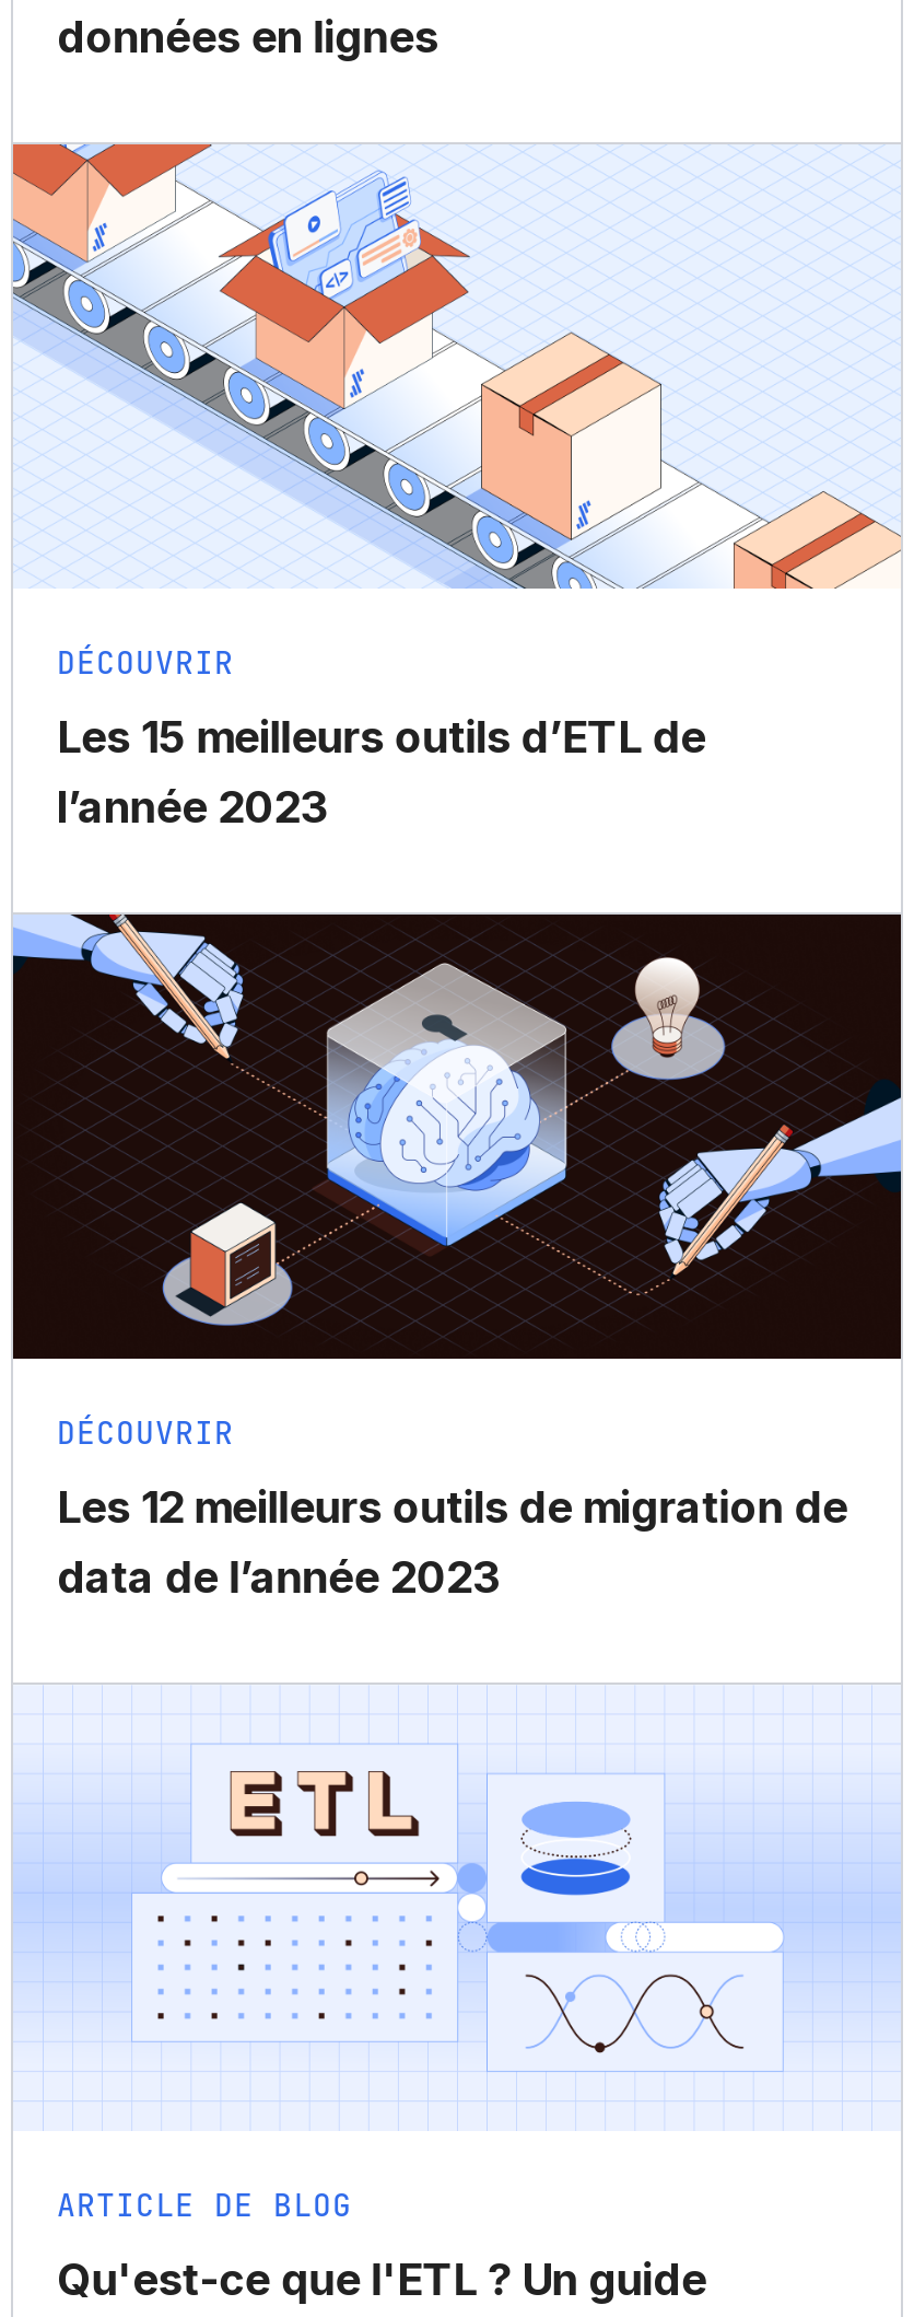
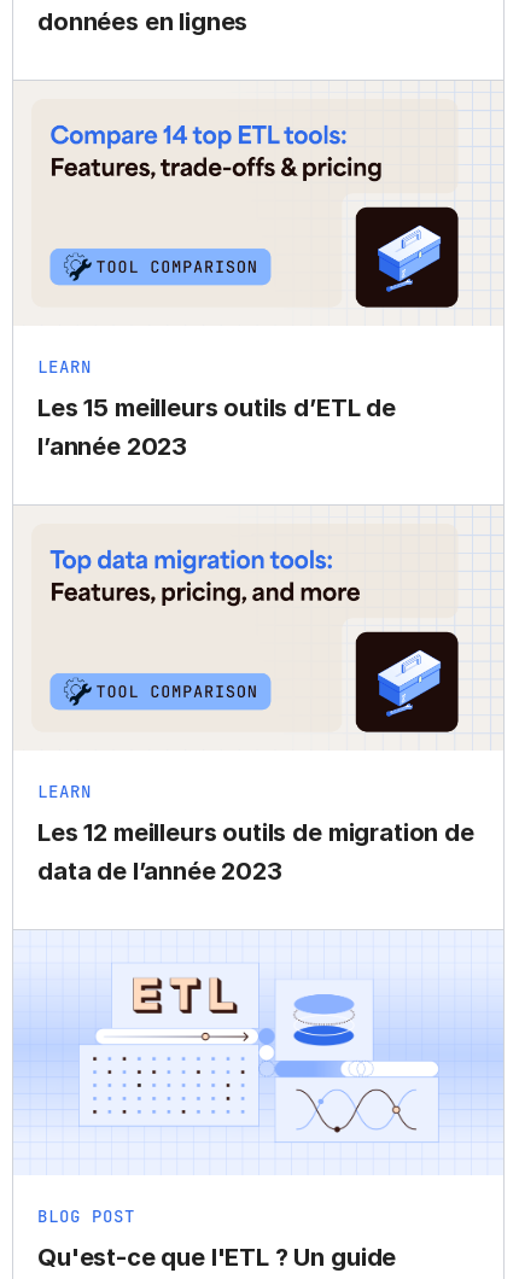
- [image]
- DÉCOUVRIR
+ [image]
+ LEARN

- [image]
- DÉCOUVRIR
+ [image]
+ LEARN

- ARTICLE DE BLOG
+ BLOG POST
